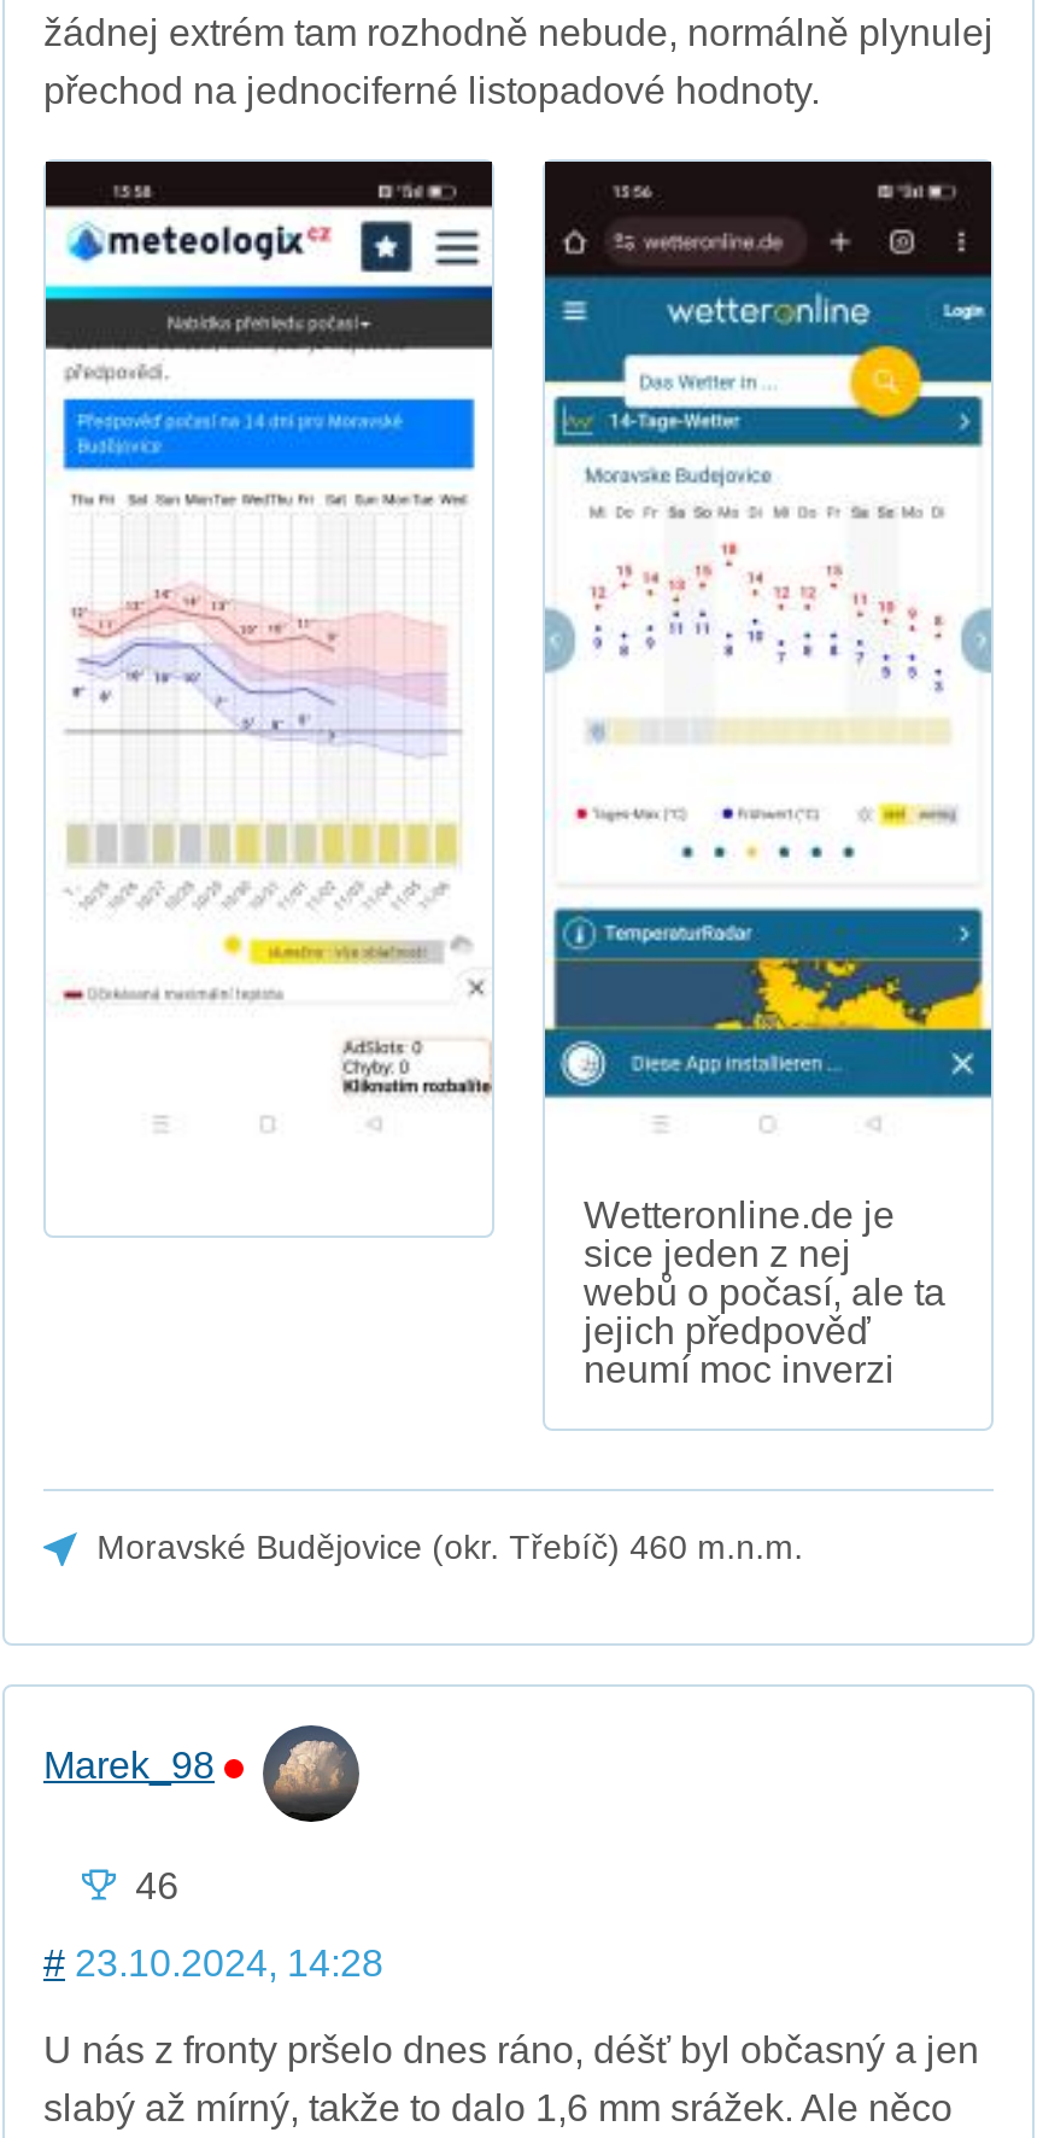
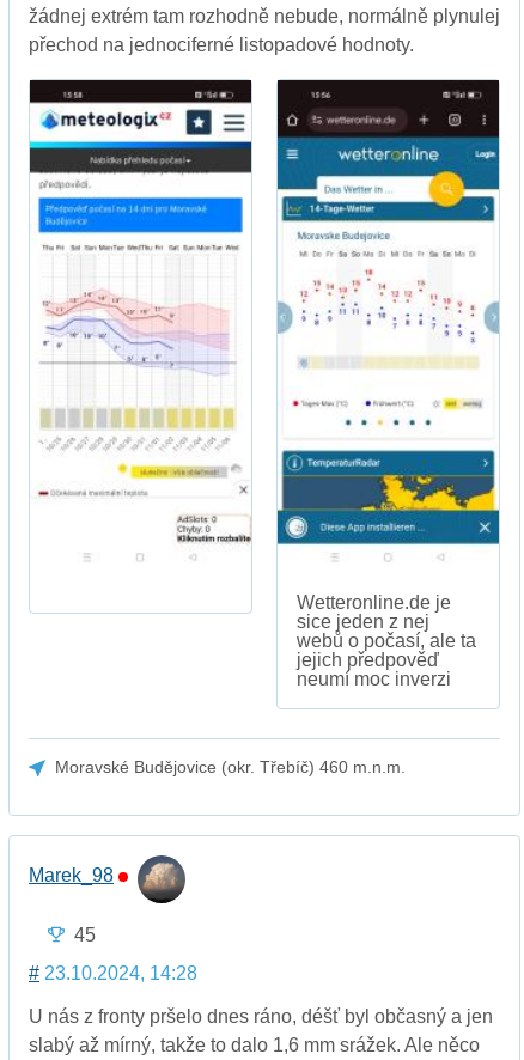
- 46
+ 45
